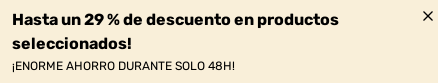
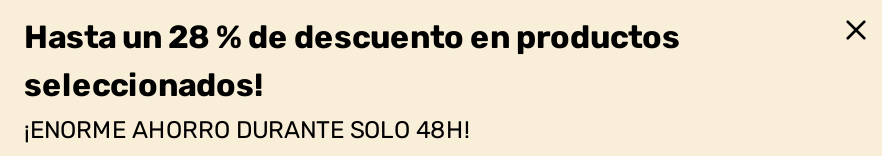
- Hasta un 29 % de descuento en productos
+ Hasta un 28 % de descuento en productos
